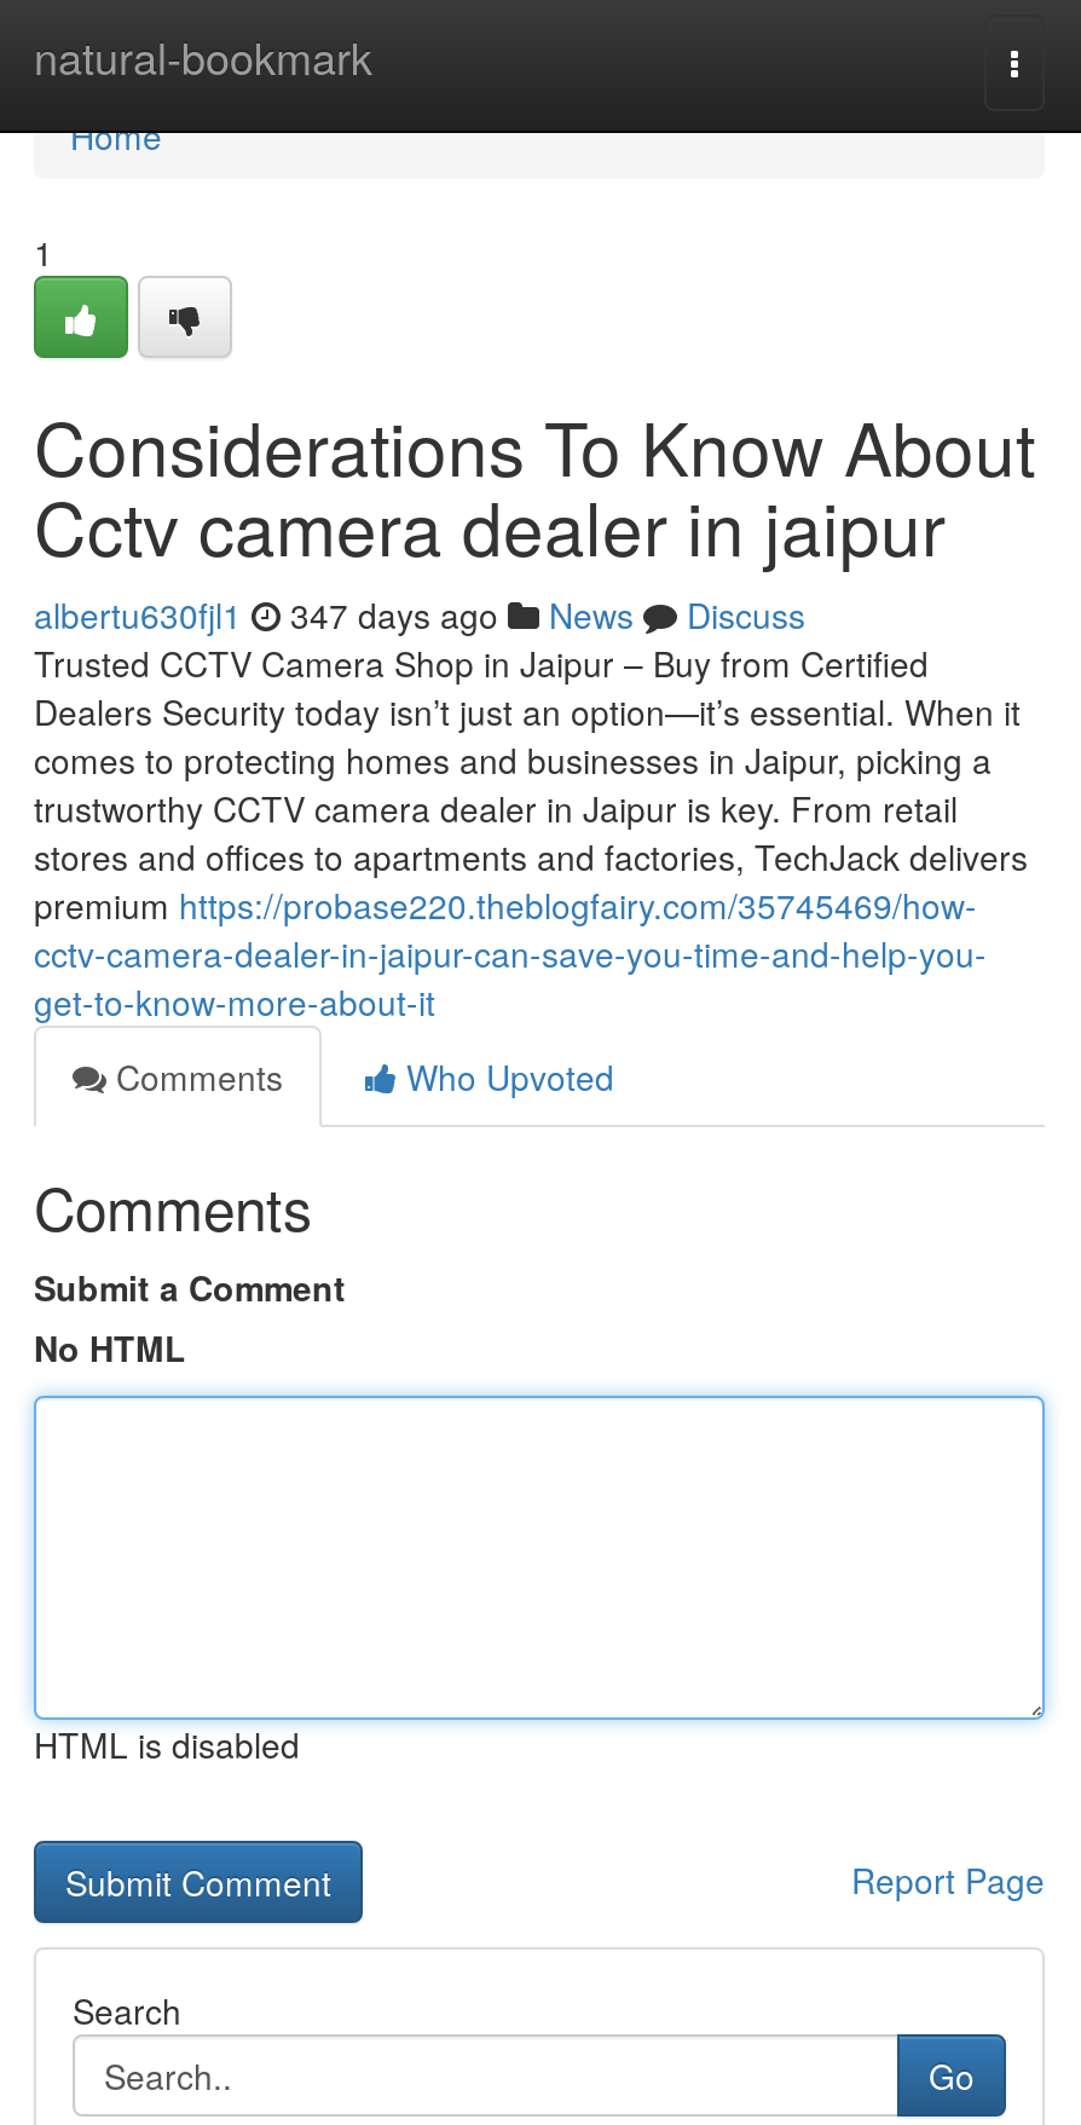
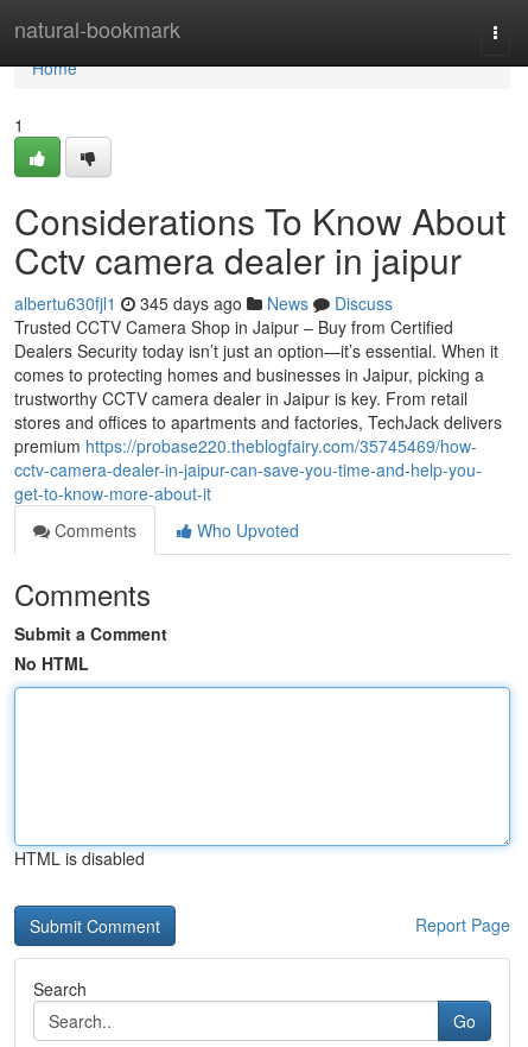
- albertu630fjl1 347 days ago News Discuss
+ albertu630fjl1 345 days ago News Discuss
